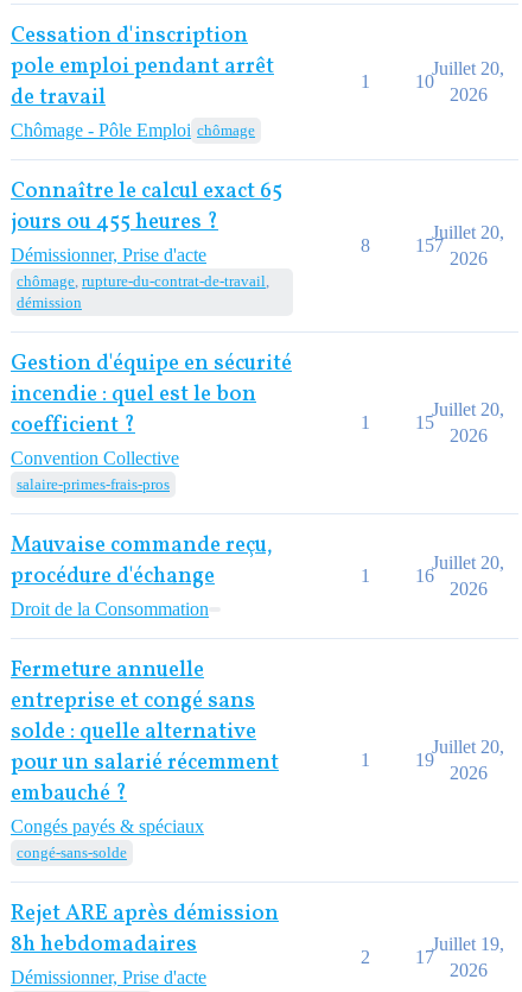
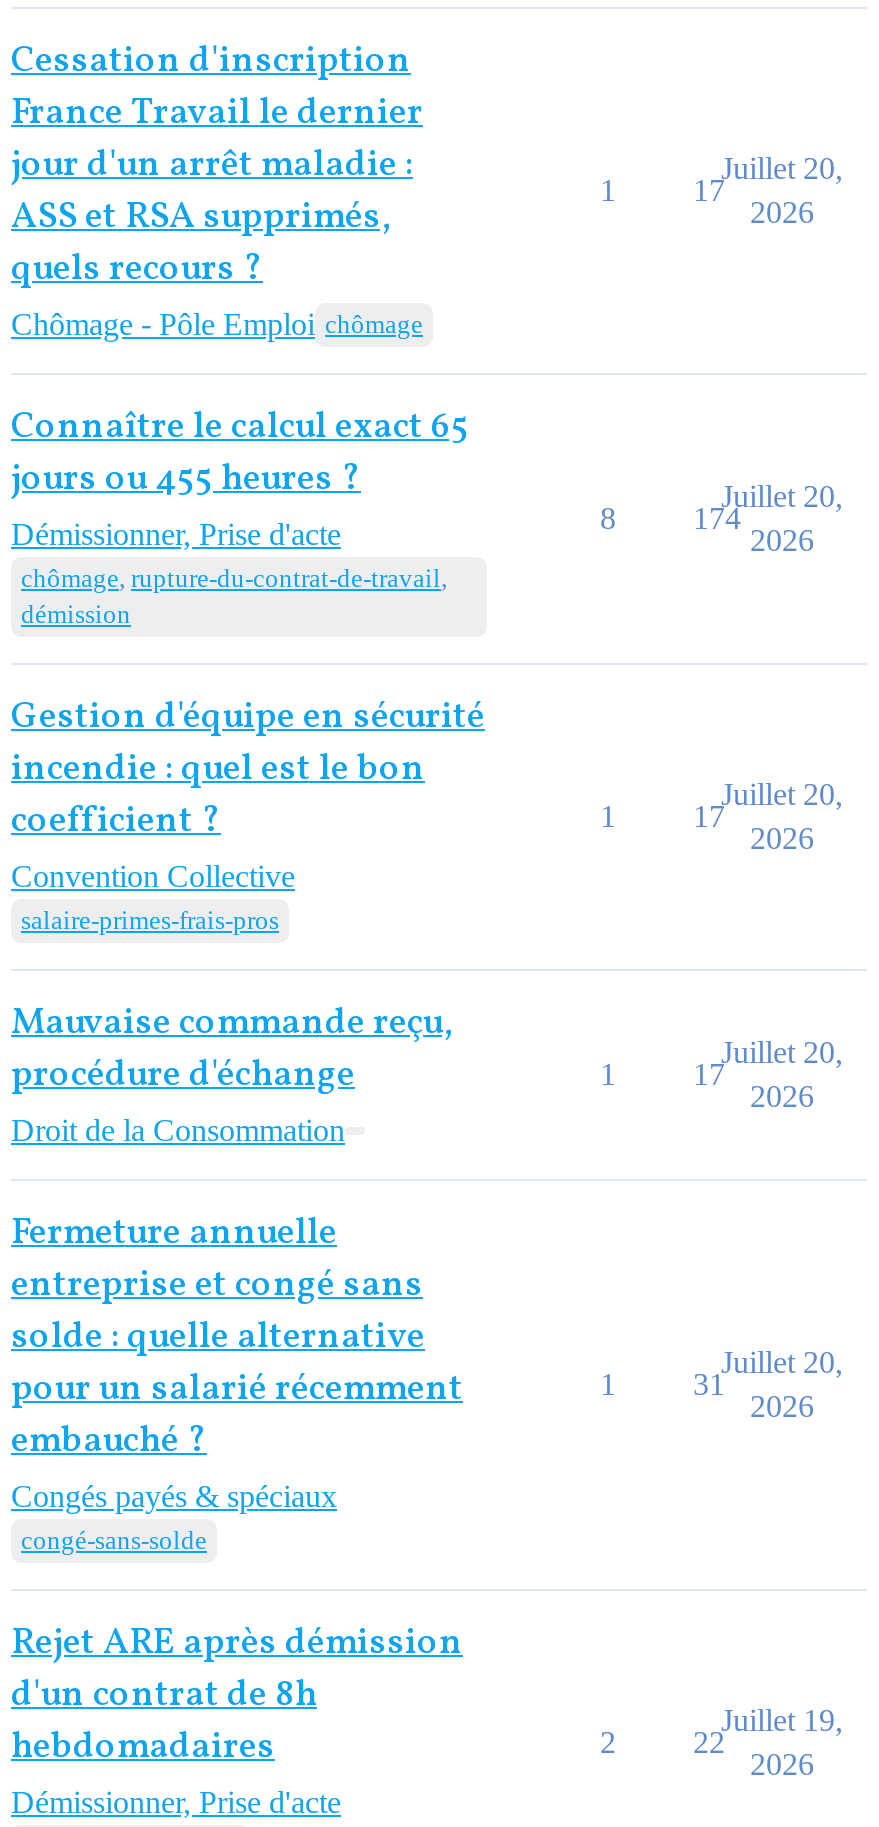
- pole emploi pendant arrêt
- de travail
+ France Travail le dernier
+ jour d'un arrêt maladie :
+ ASS et RSA supprimés,
+ quels recours ?

- 10
+ 17

- 157
+ 174

- 15
+ 17

- 16
+ 17

- 19
+ 31

- 8h hebdomadaires
+ d'un contrat de 8h
+ hebdomadaires

- 17
+ 22
